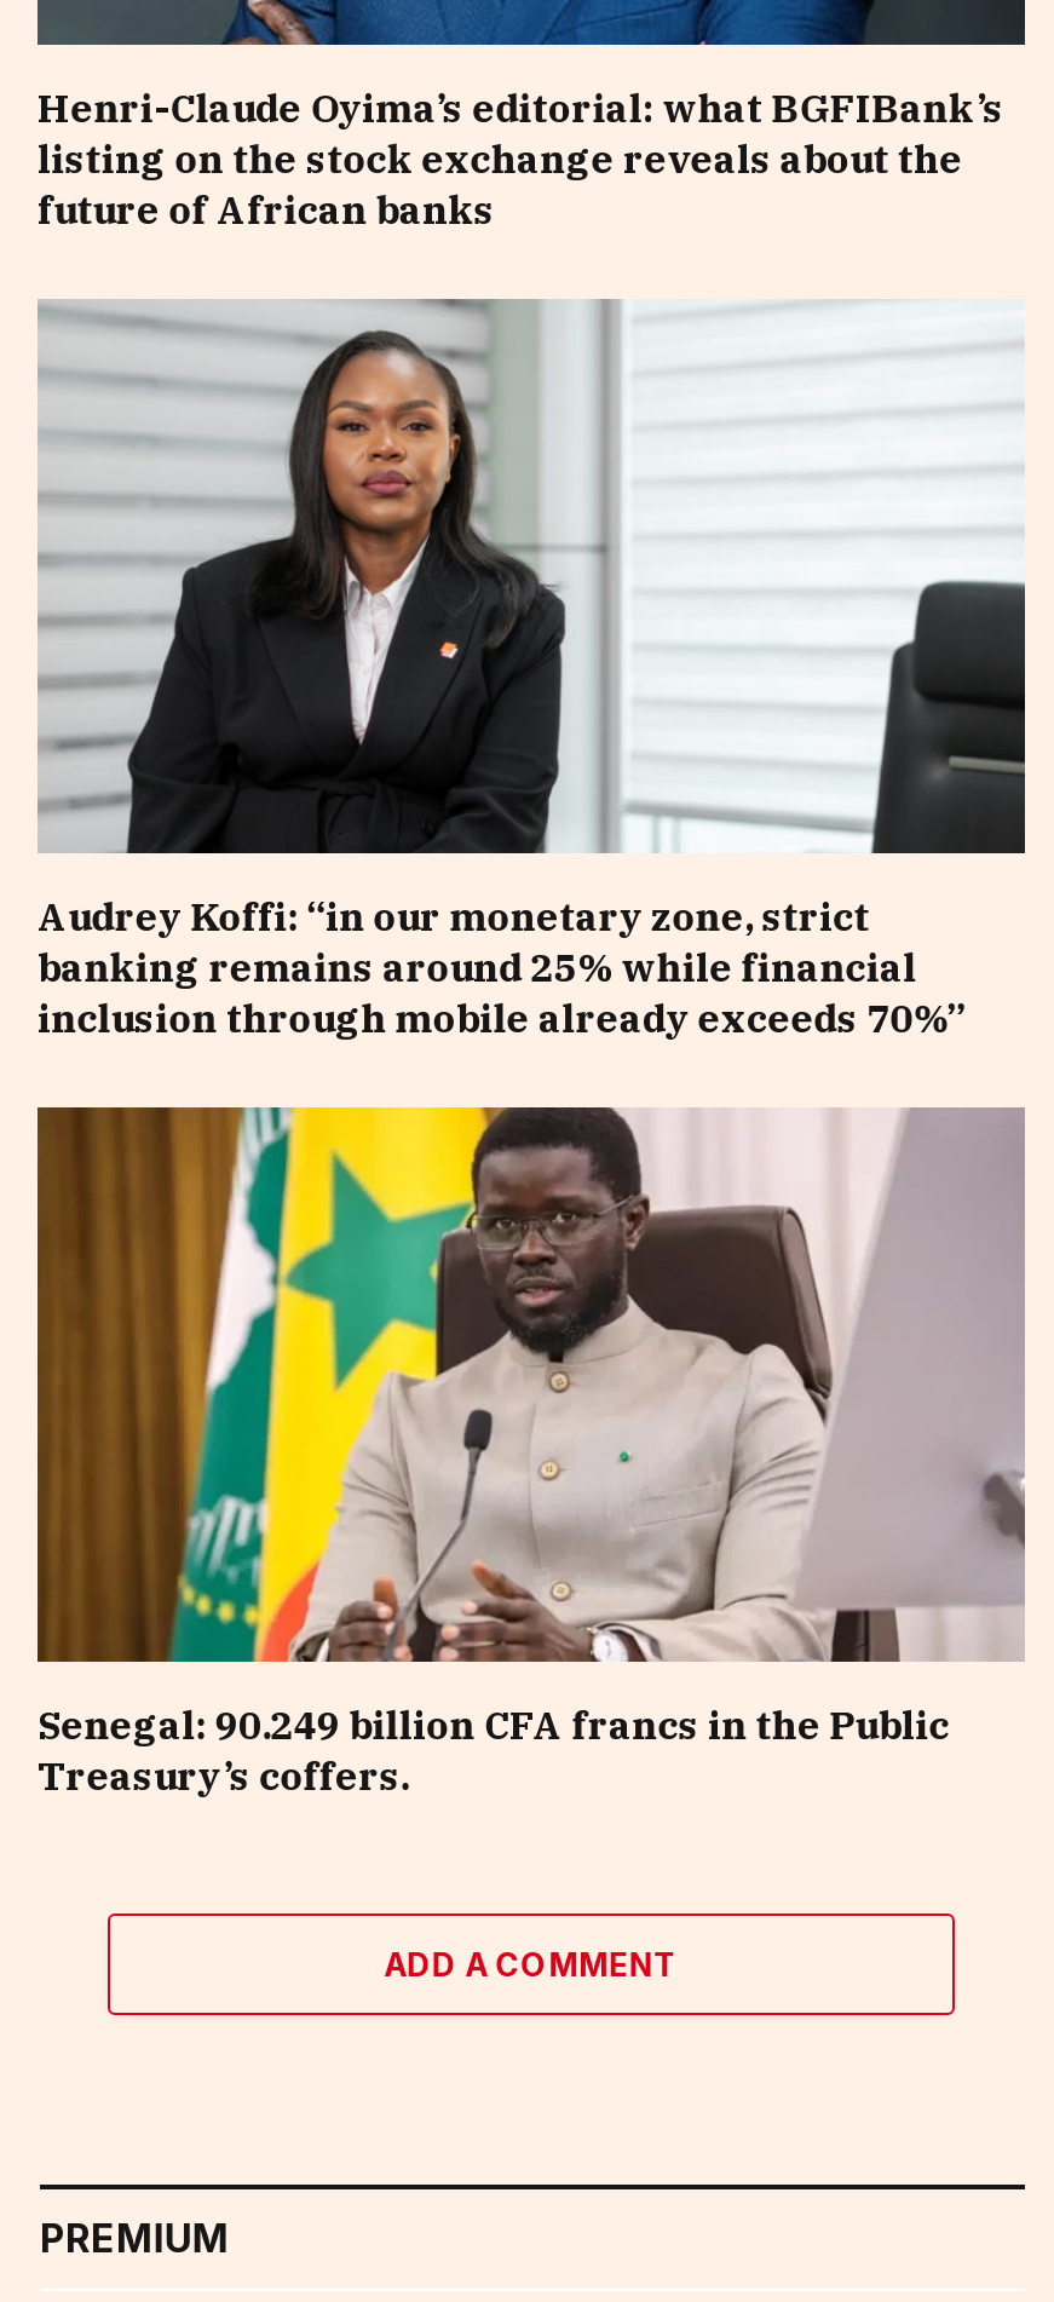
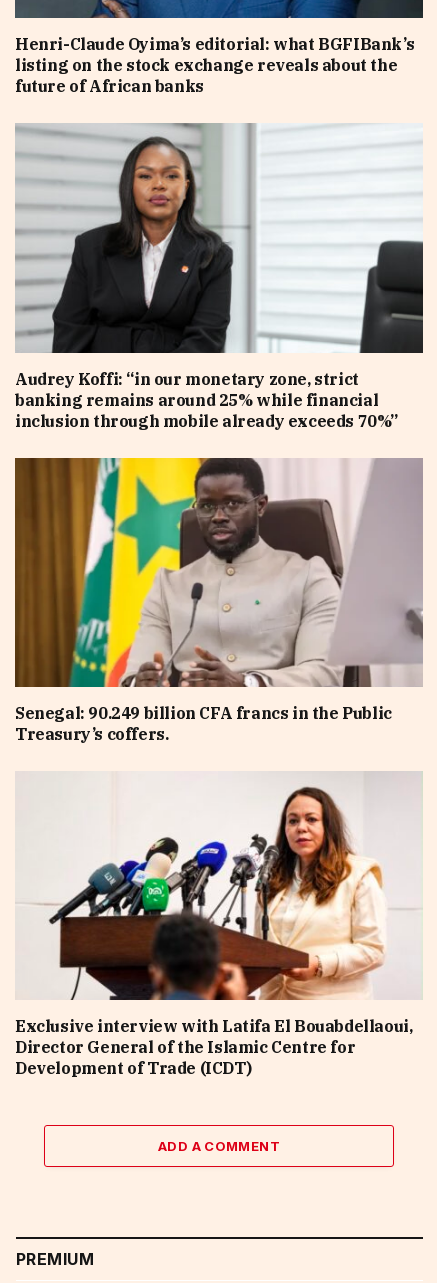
+ [image]
+ Exclusive interview with Latifa El Bouabdellaoui,
+ Director General of the Islamic Centre for
+ Development of Trade (ICDT)
